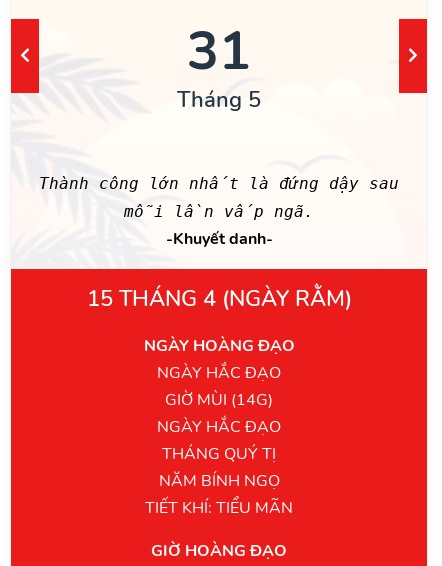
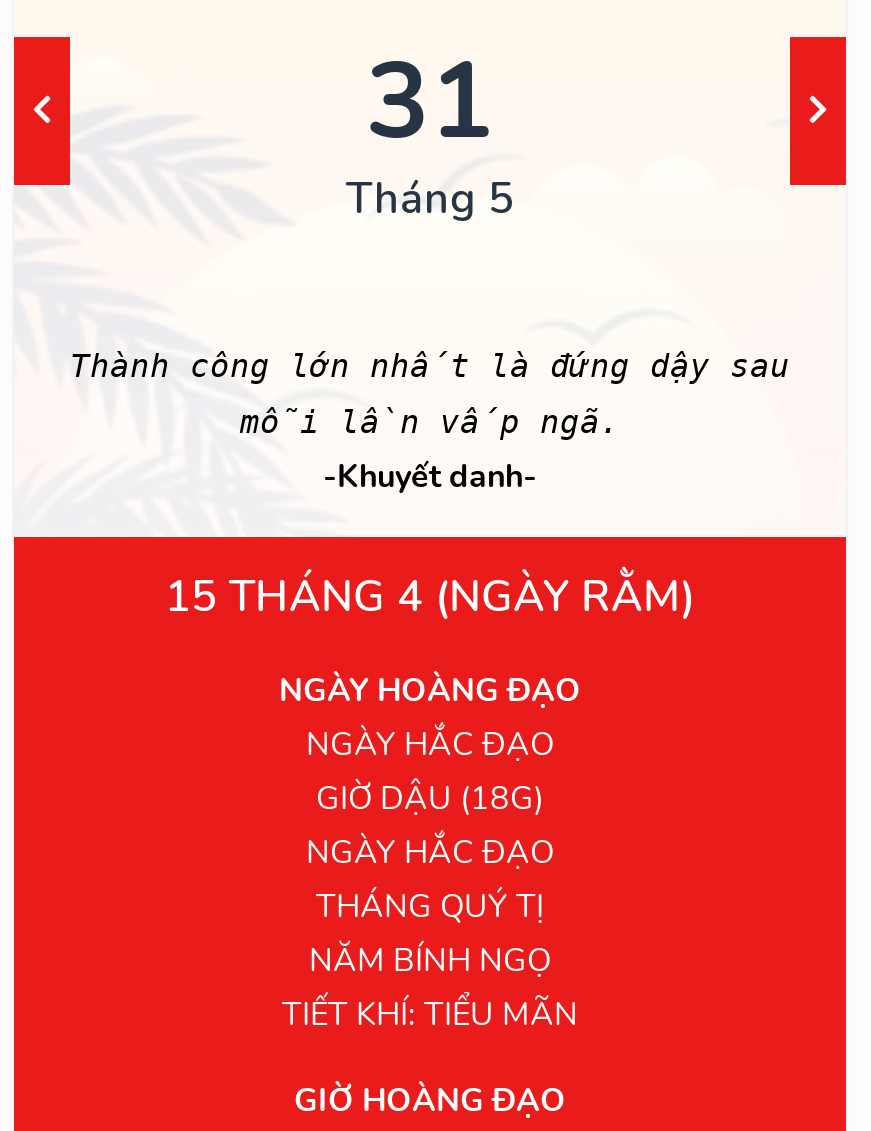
- GIỜ MÙI (14G)
+ GIỜ DẬU (18G)
